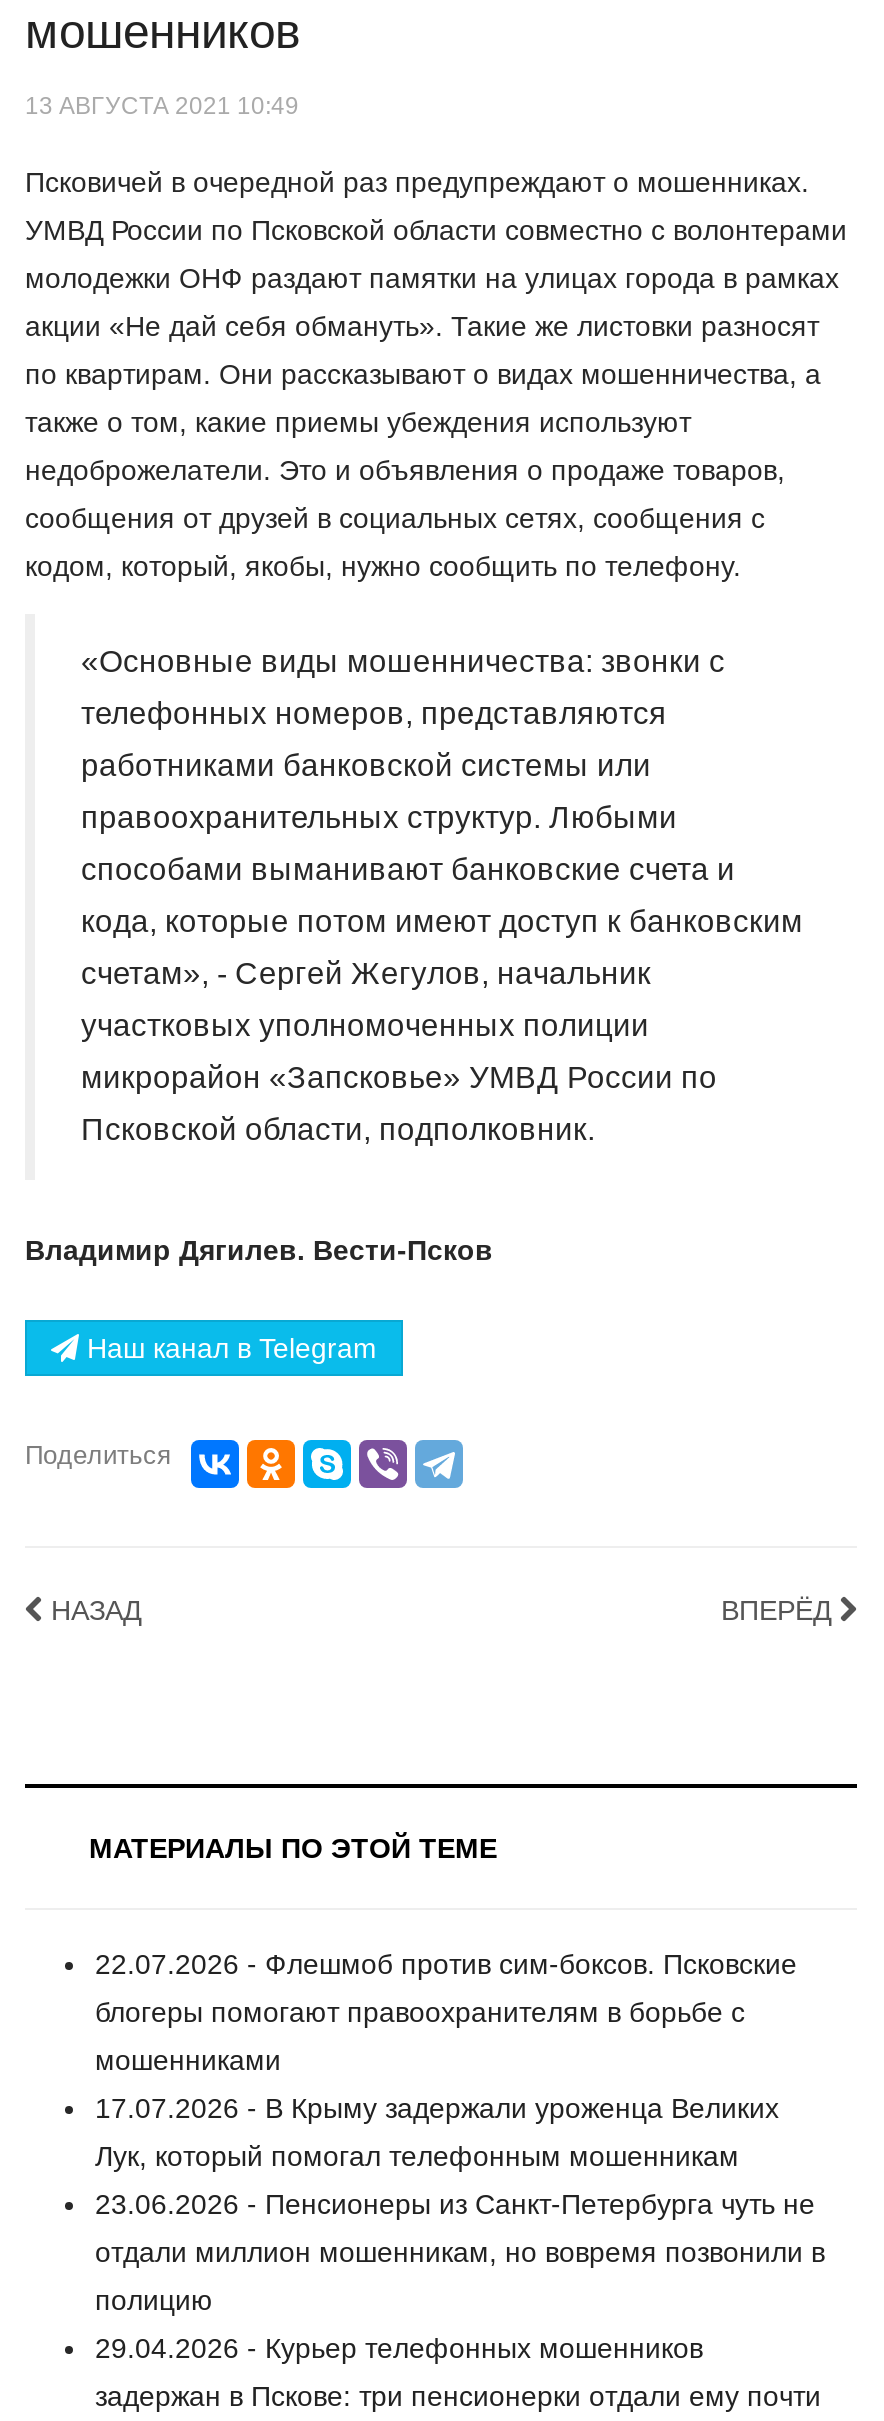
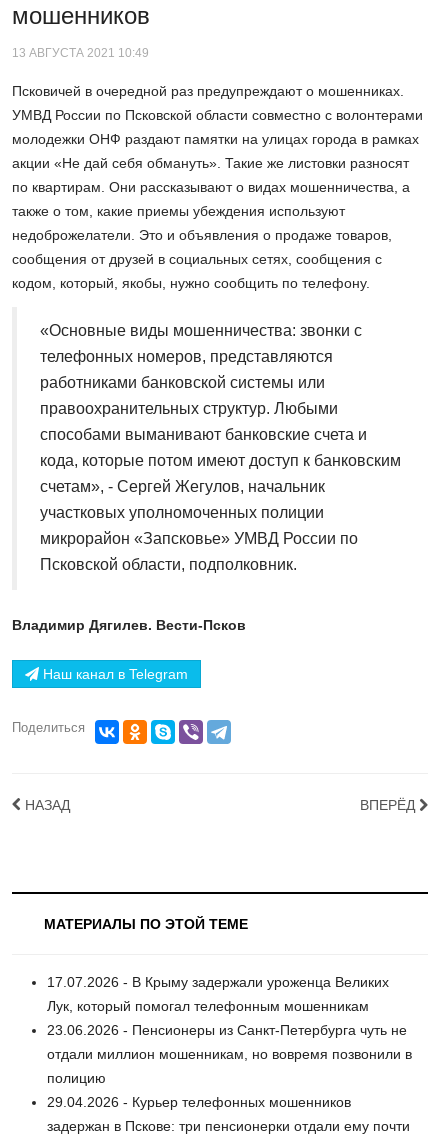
- 22.07.2026 - Флешмоб против сим-боксов. Псковские
- блогеры помогают правоохранителям в борьбе с
- мошенниками
